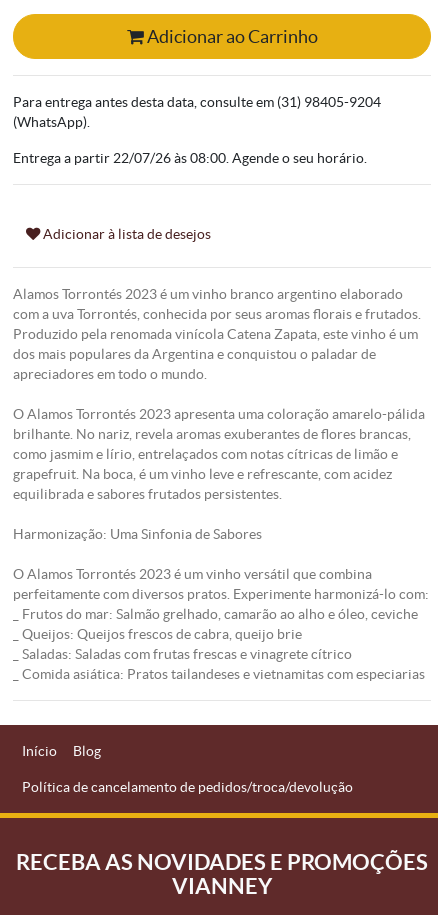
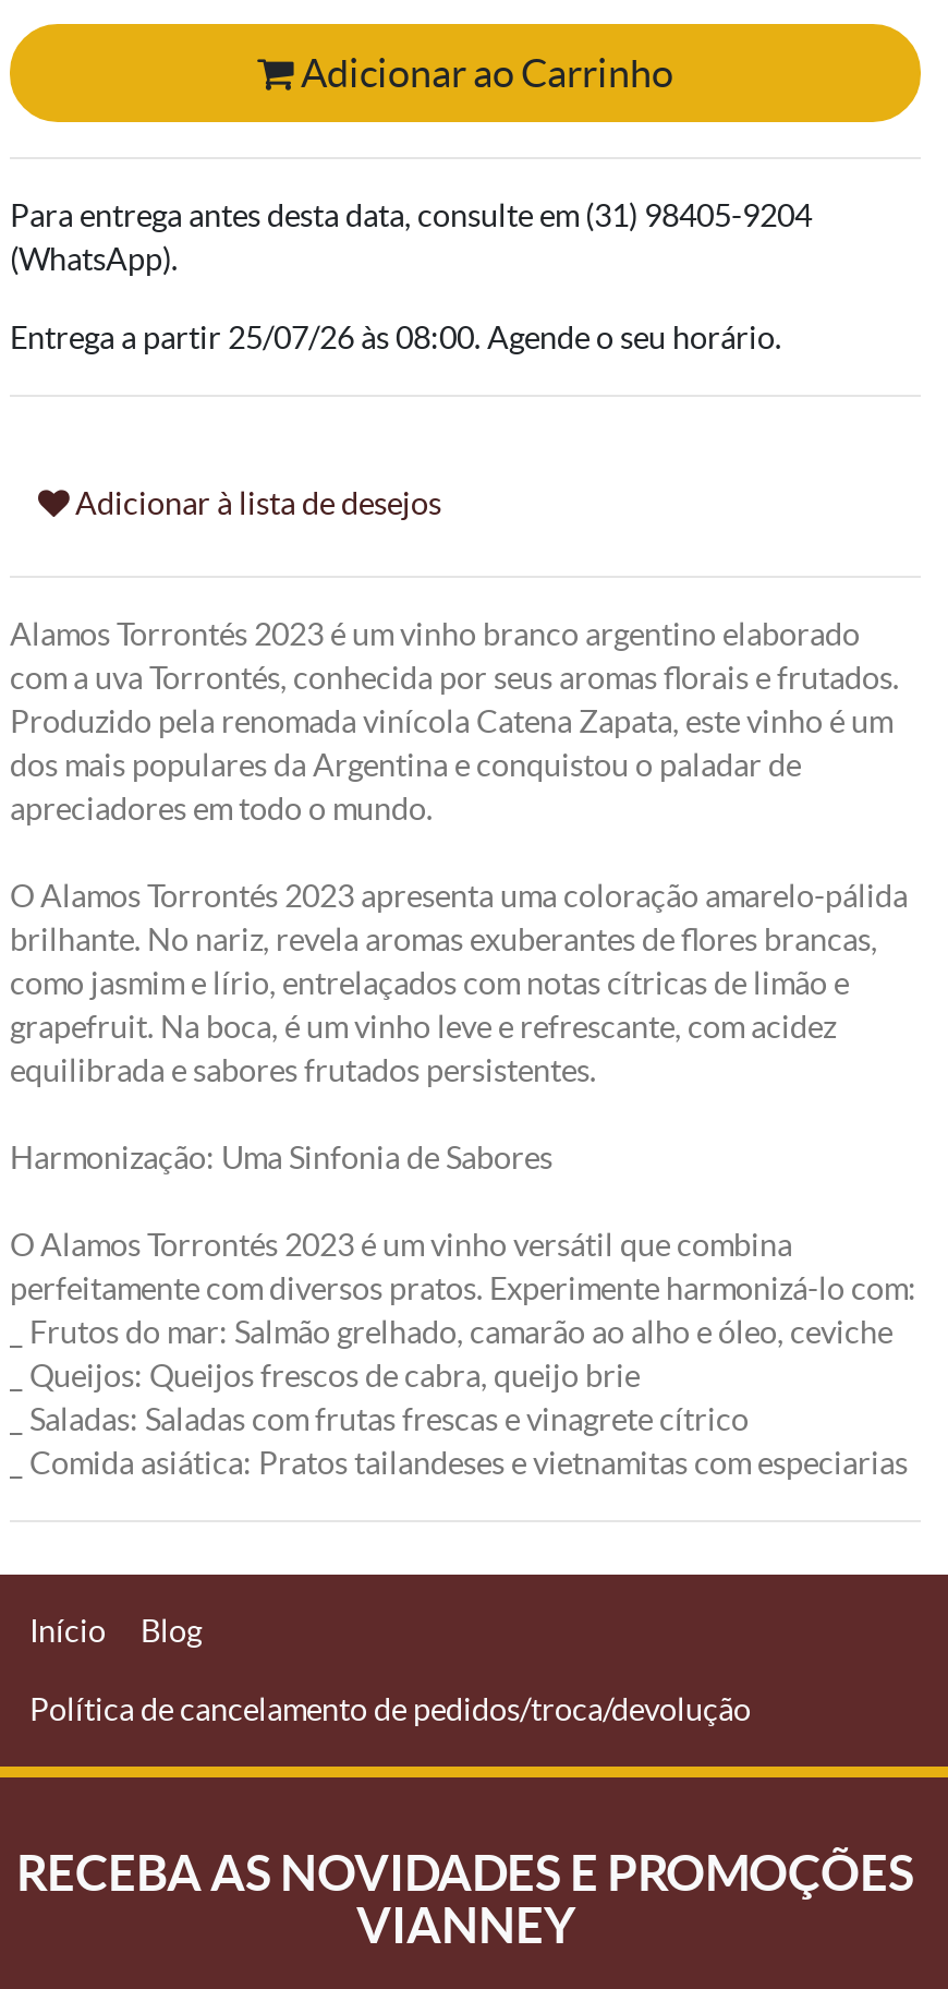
- Entrega a partir 22/07/26 às 08:00. Agende o seu horário.
+ Entrega a partir 25/07/26 às 08:00. Agende o seu horário.
